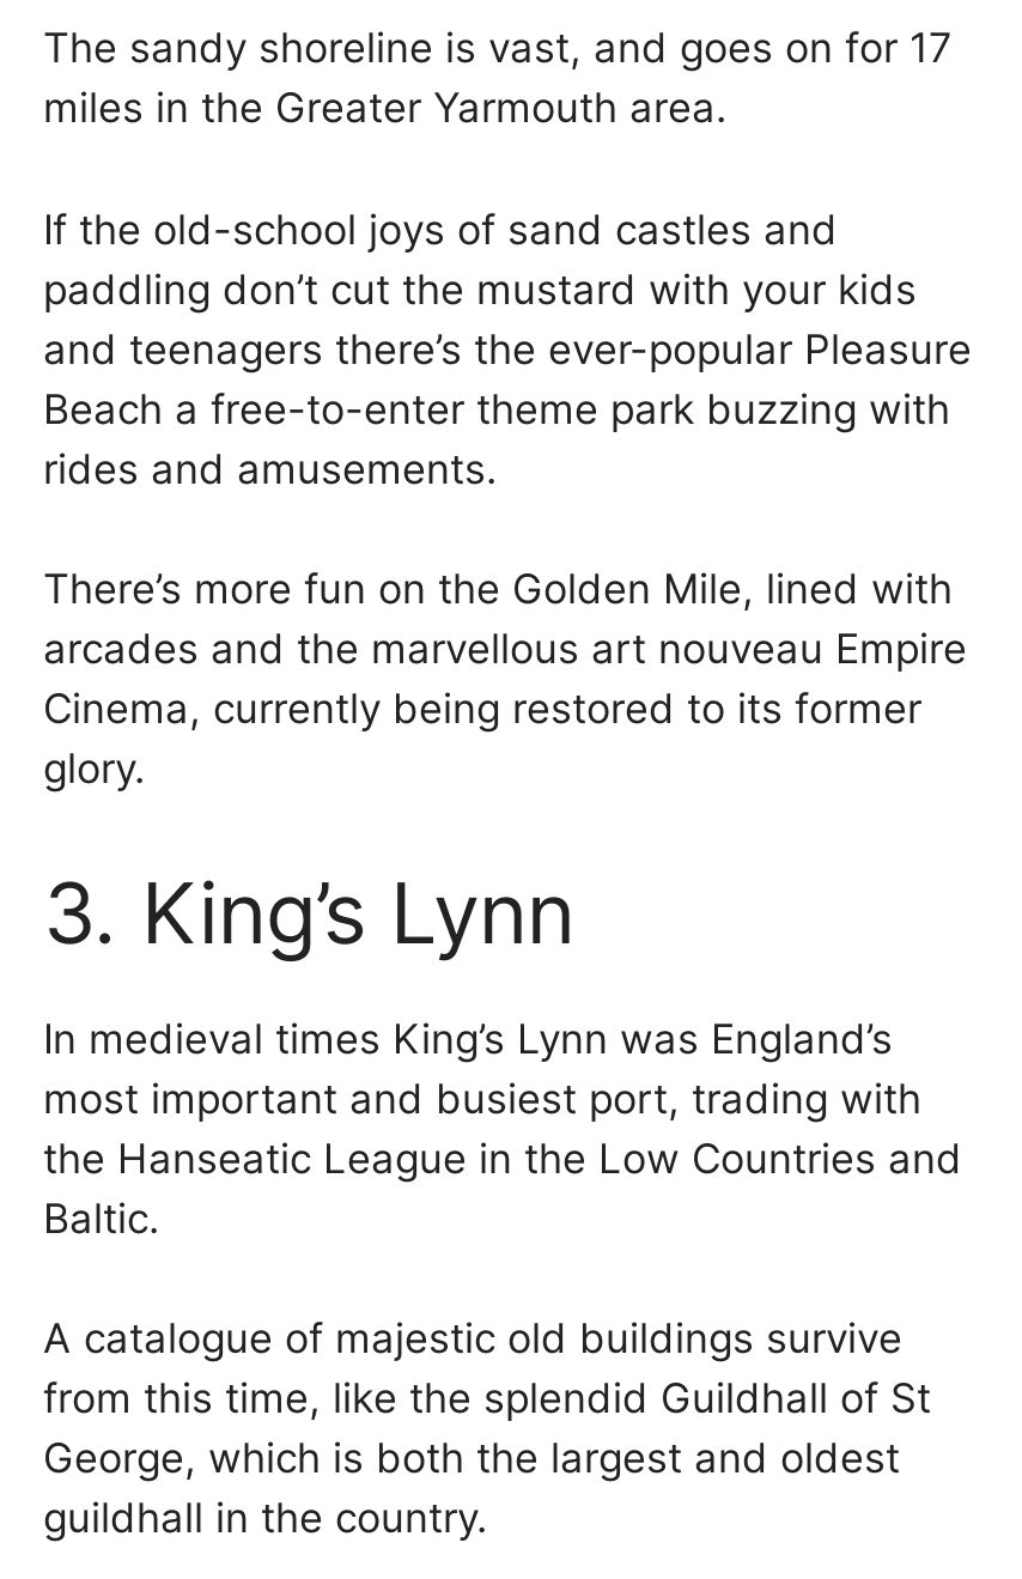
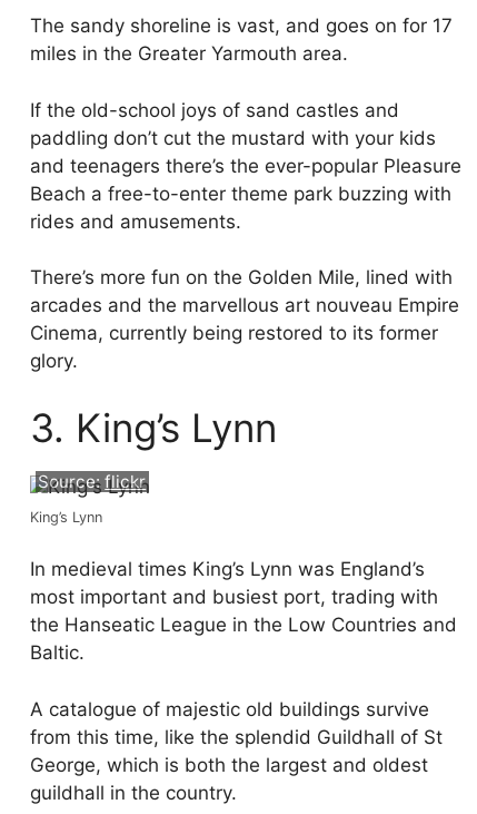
+ Source:flickr
+ King’s Lynn
